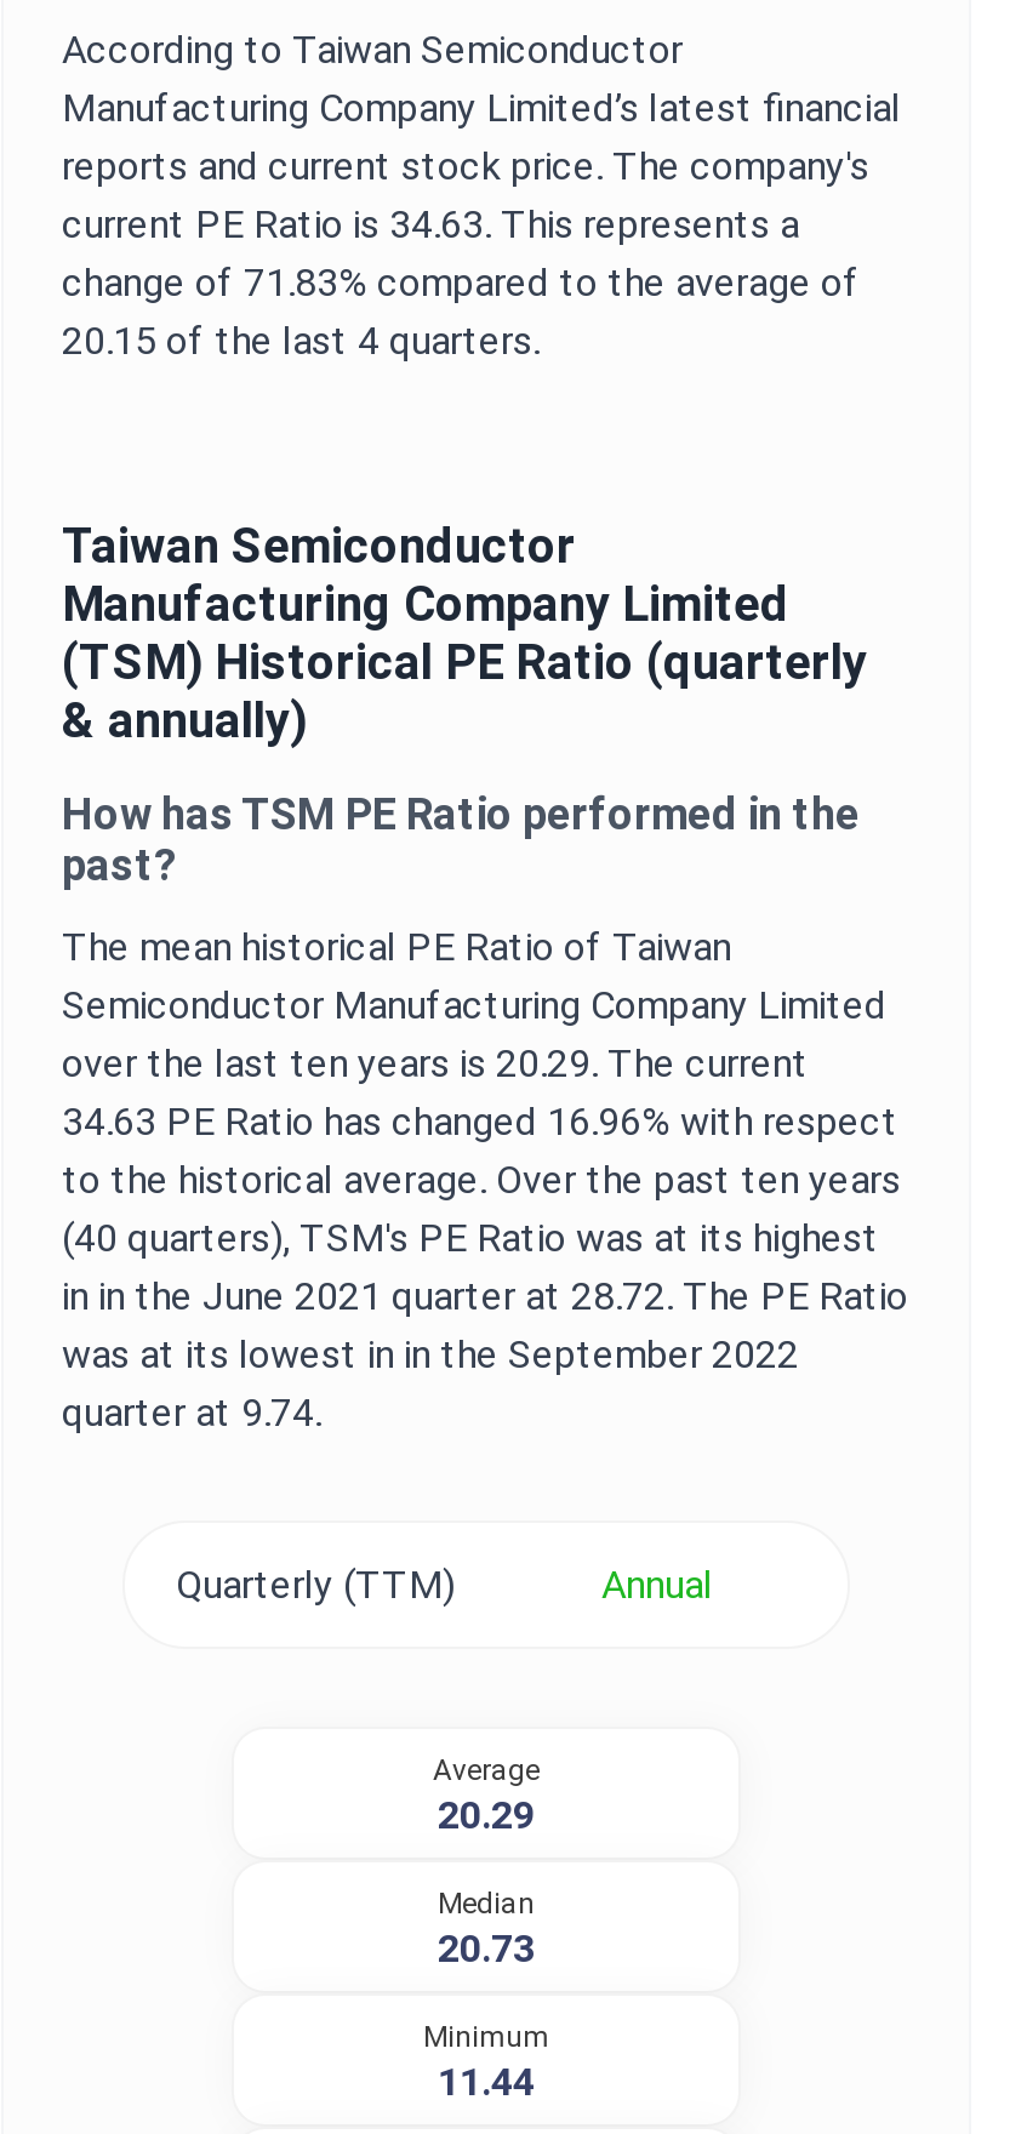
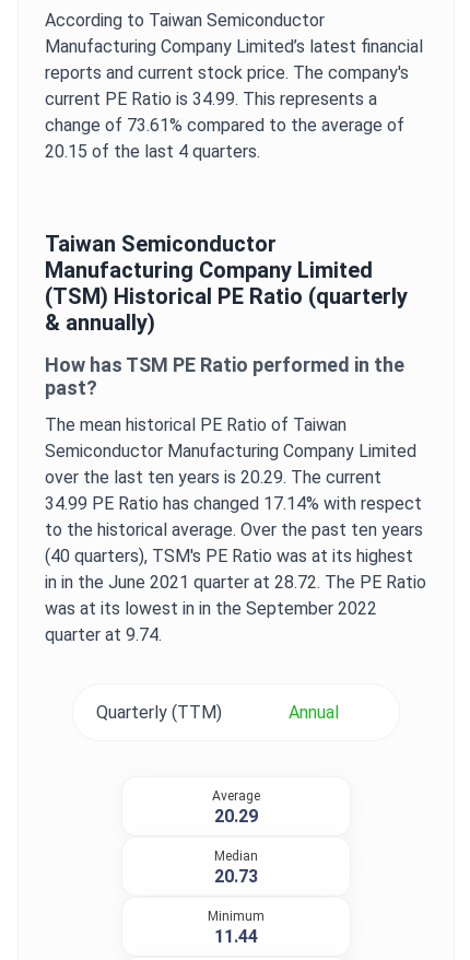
- current PE Ratio is 34.63. This represents a
+ current PE Ratio is 34.99. This represents a

- change of 71.83% compared to the average of
+ change of 73.61% compared to the average of

- 34.63 PE Ratio has changed 16.96% with respect
+ 34.99 PE Ratio has changed 17.14% with respect
